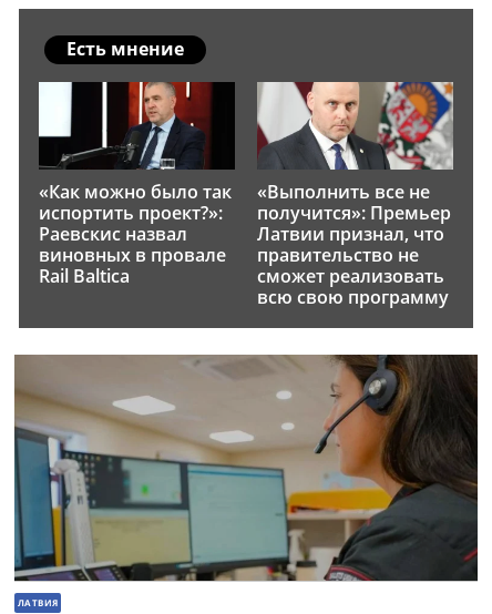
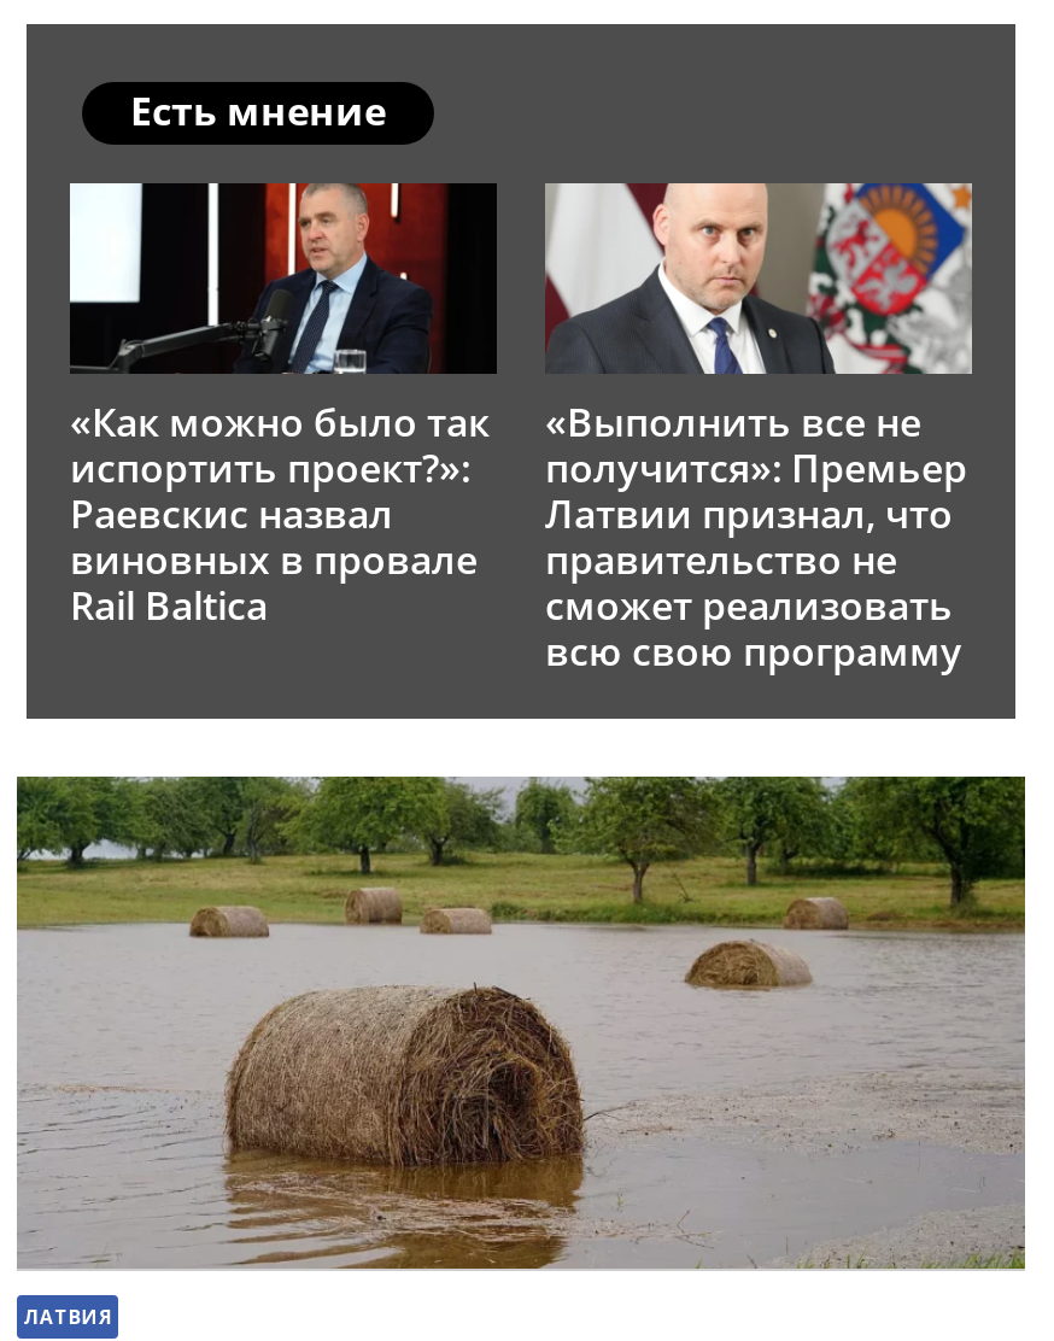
- [image]
+ [image]
